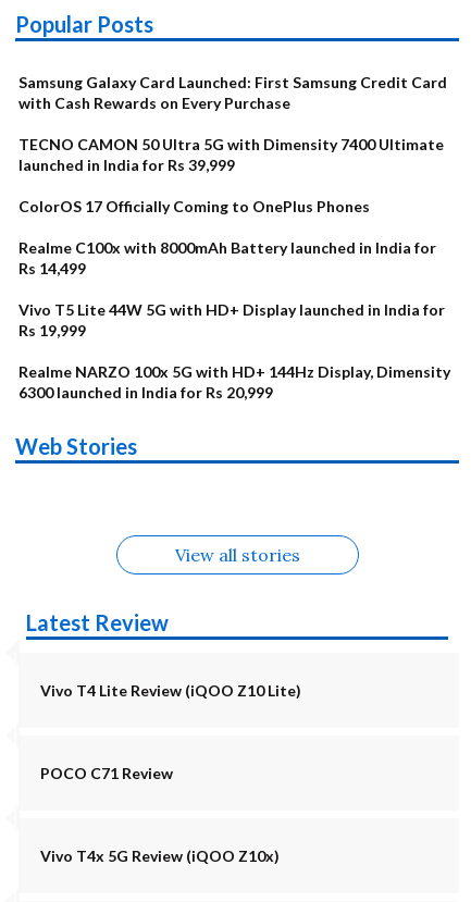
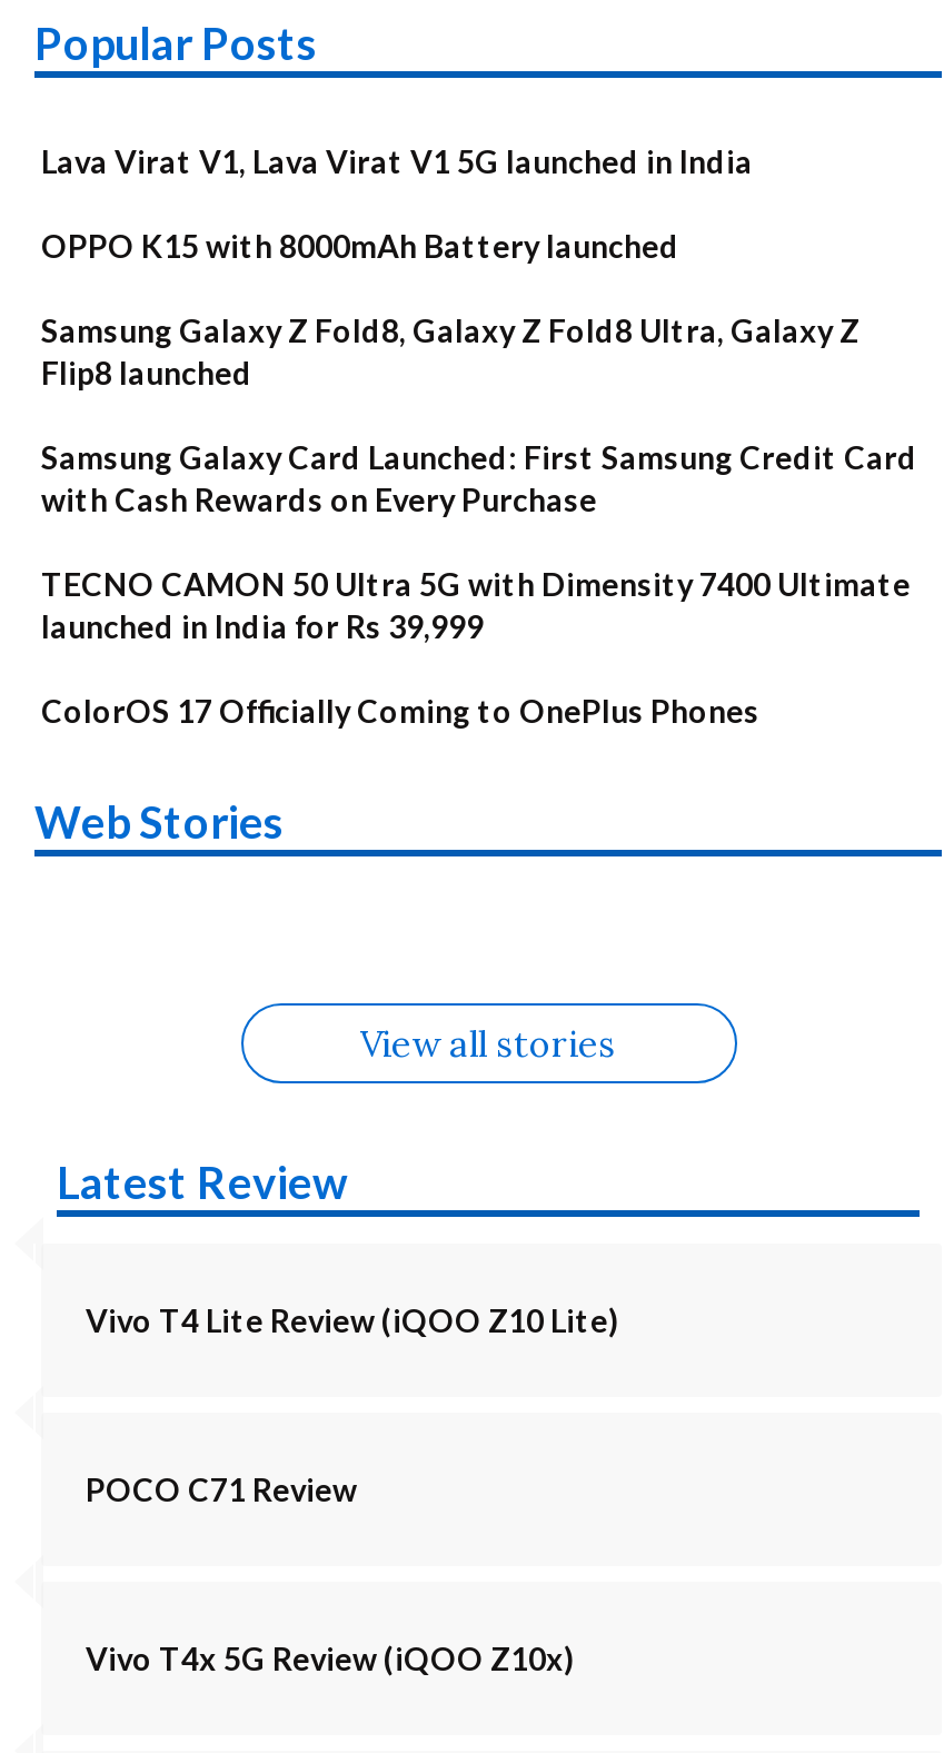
+ Lava Virat V1, Lava Virat V1 5G launched in India
+ OPPO K15 with 8000mAh Battery launched
+ Samsung Galaxy Z Fold8, Galaxy Z Fold8 Ultra, Galaxy Z
+ Flip8 launched

moved down: Samsung Galaxy Card Launched: First Samsung Credit Card | with Cash Rewards on Every Purchase | TECNO CAMON 50 Ultra 5G with Dimensity 7400 Ultimate | launched in India for Rs 39,999 | ColorOS 17 Officially Coming to OnePlus Phones

- Realme C100x with 8000mAh Battery launched in India for
- Rs 14,499
- Vivo T5 Lite 44W 5G with HD+ Display launched in India for
- Rs 19,999
- Realme NARZO 100x 5G with HD+ 144Hz Display, Dimensity
- 6300 launched in India for Rs 20,999
